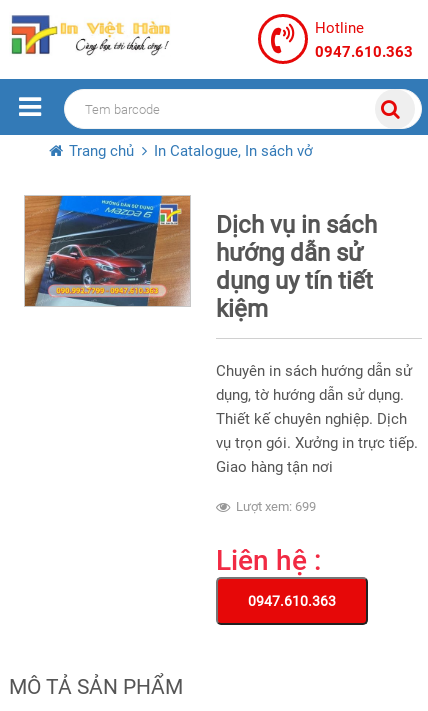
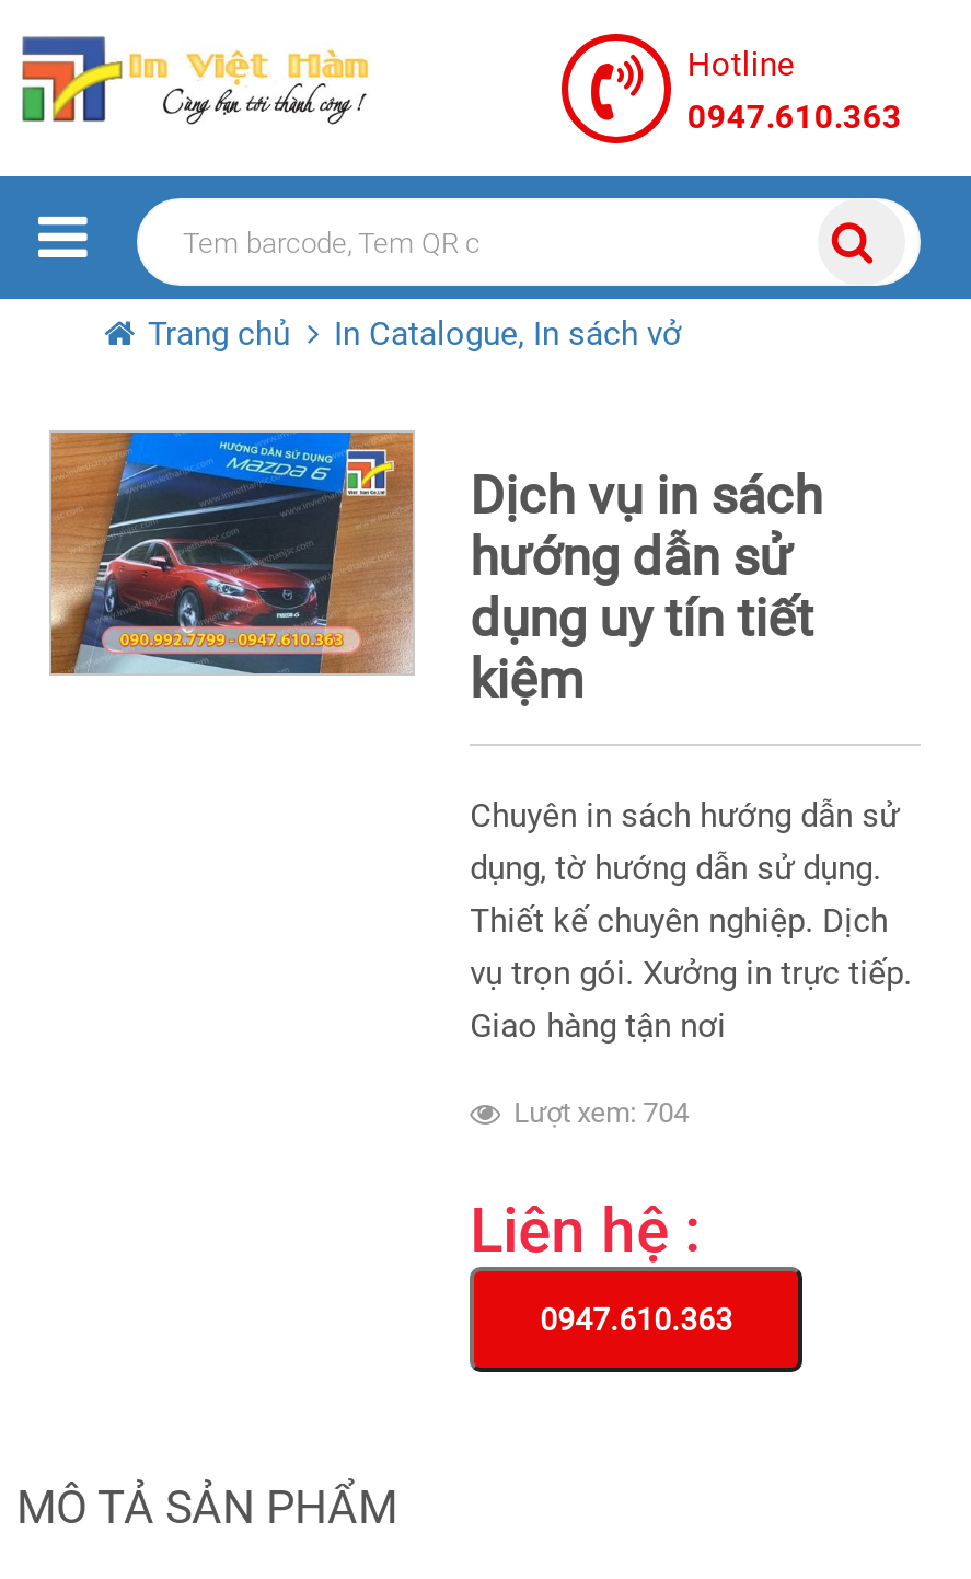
- Lượt xem: 699
+ Lượt xem: 704
